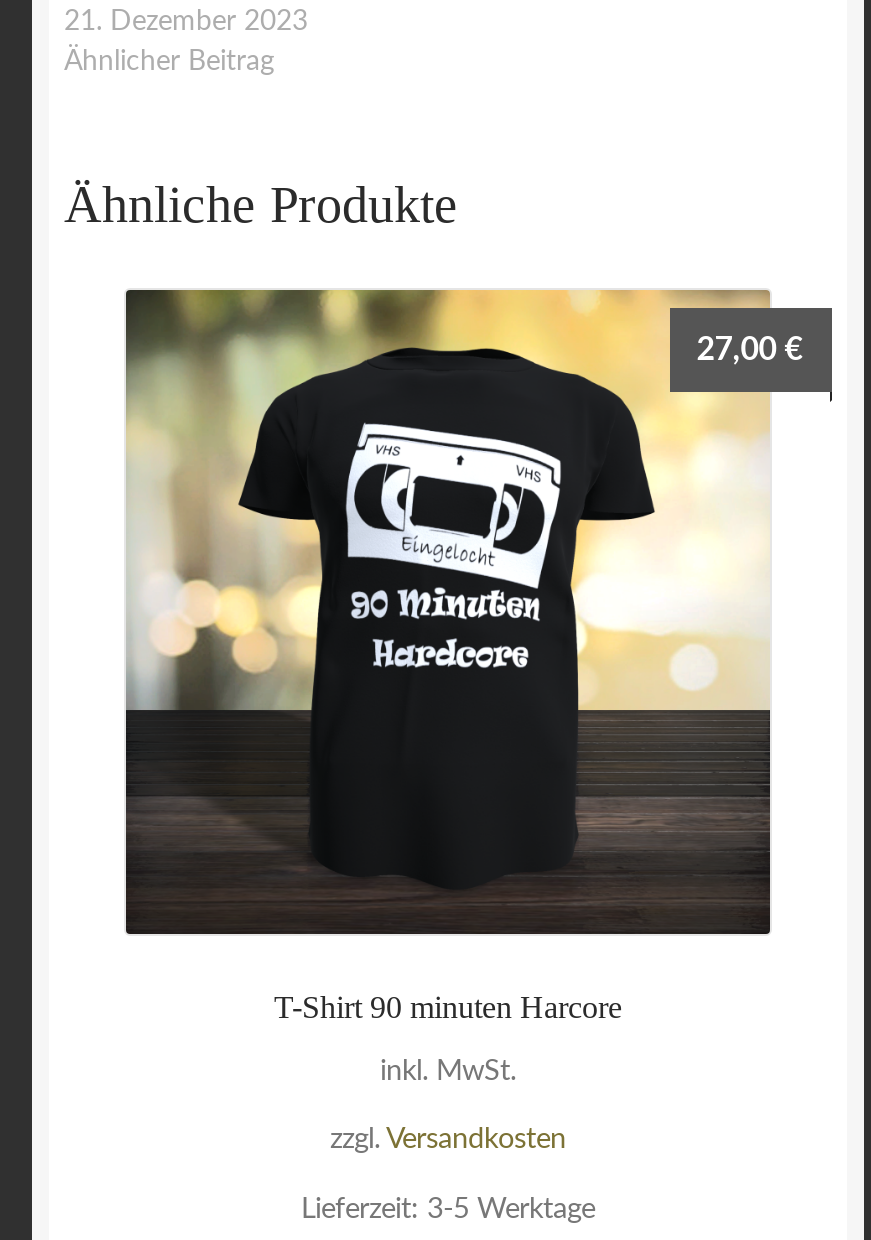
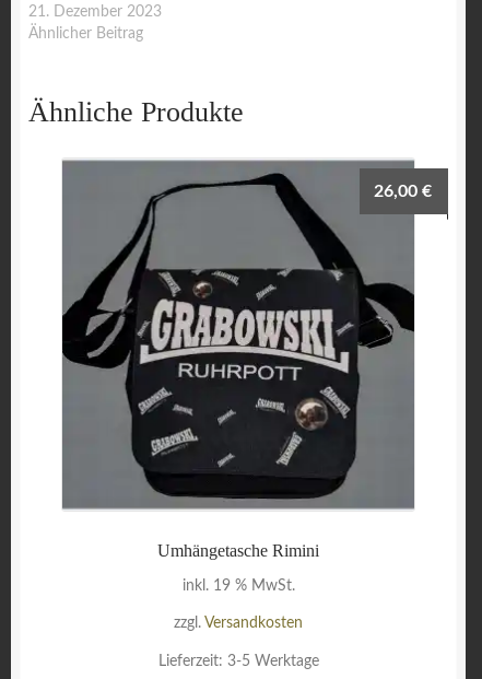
- [image]
- 27,00 €
+ [image]
+ 26,00 €

- T-Shirt 90 minuten Harcore
+ Umhängetasche Rimini

- inkl. MwSt.
+ inkl. 19 % MwSt.
